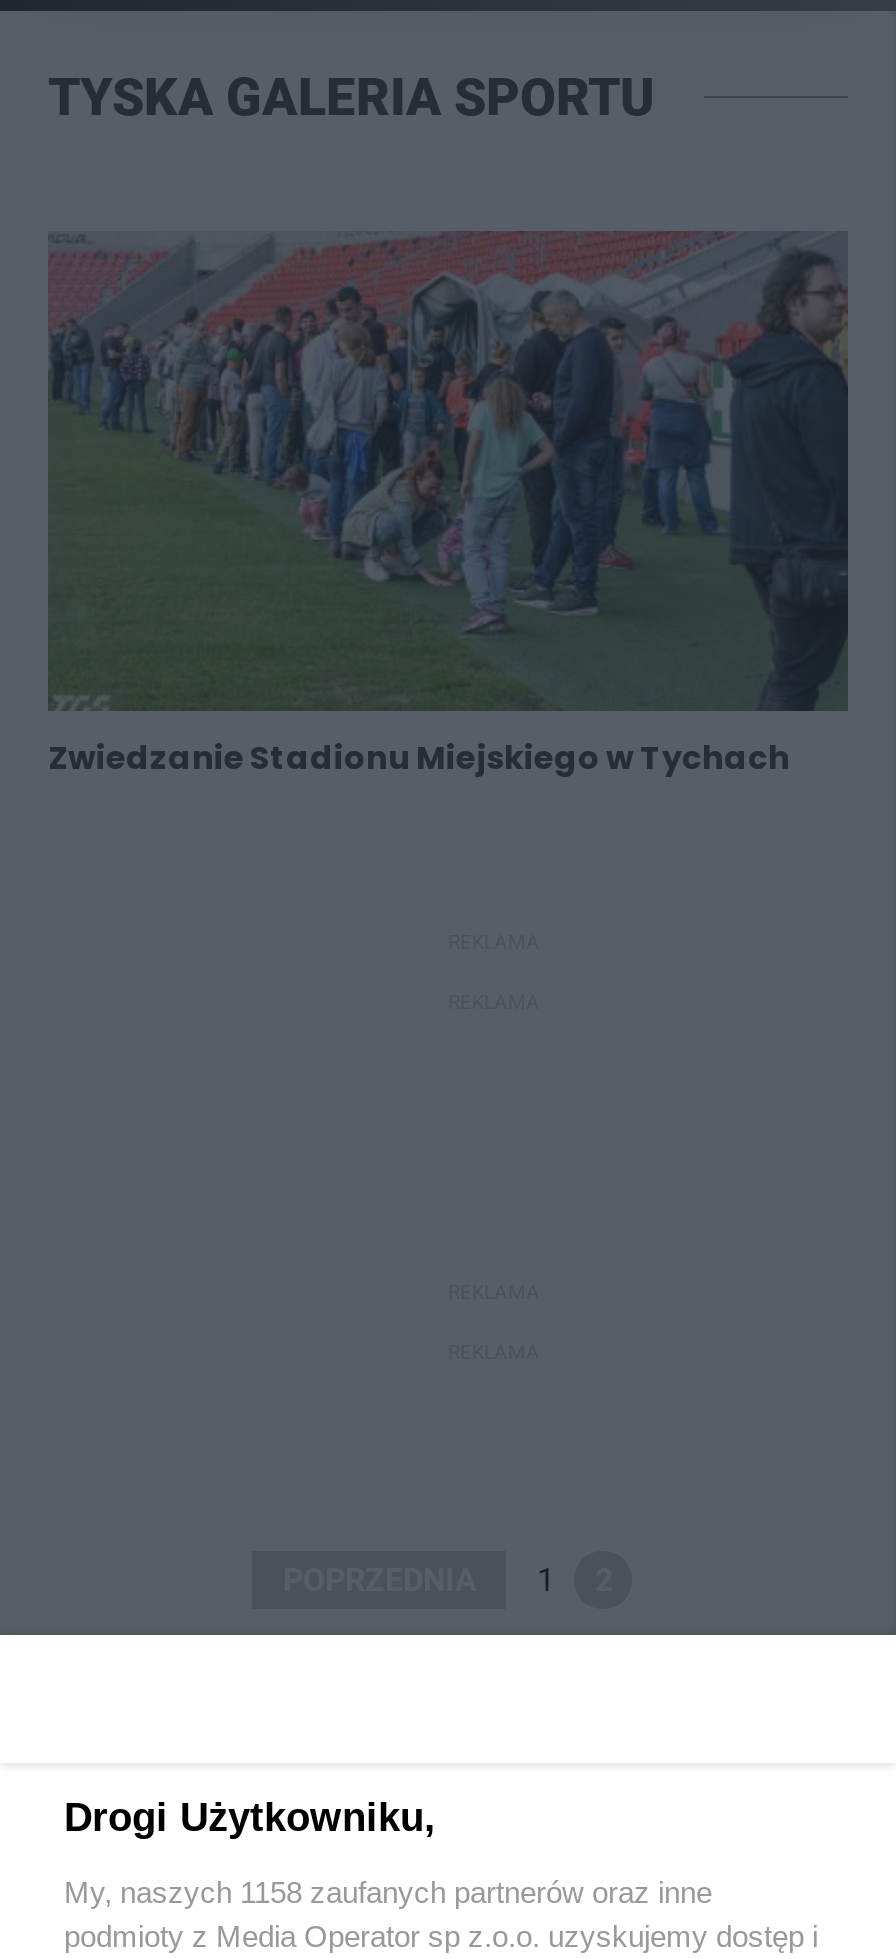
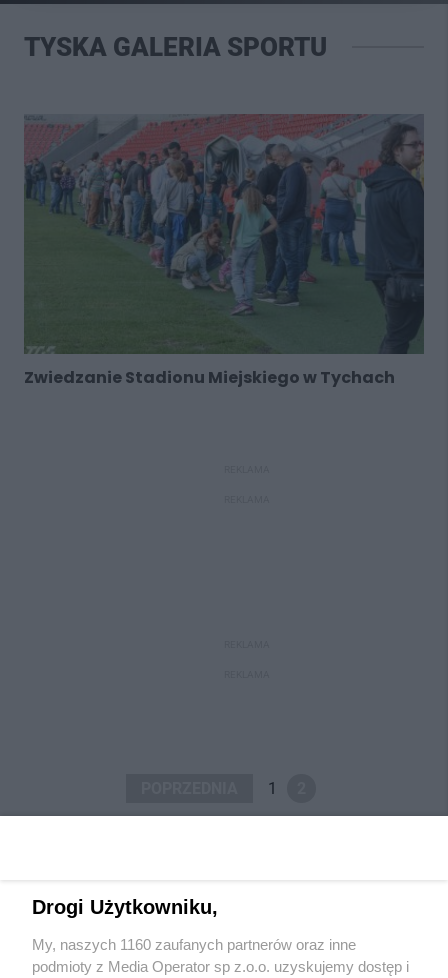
- My, naszych 1158 zaufanych partnerów oraz inne
+ My, naszych 1160 zaufanych partnerów oraz inne
